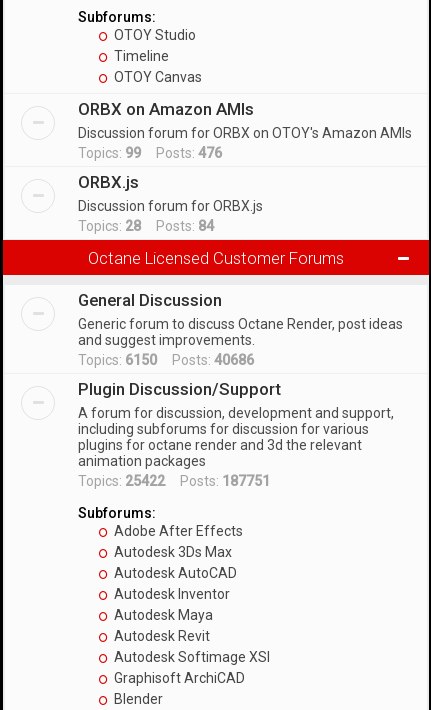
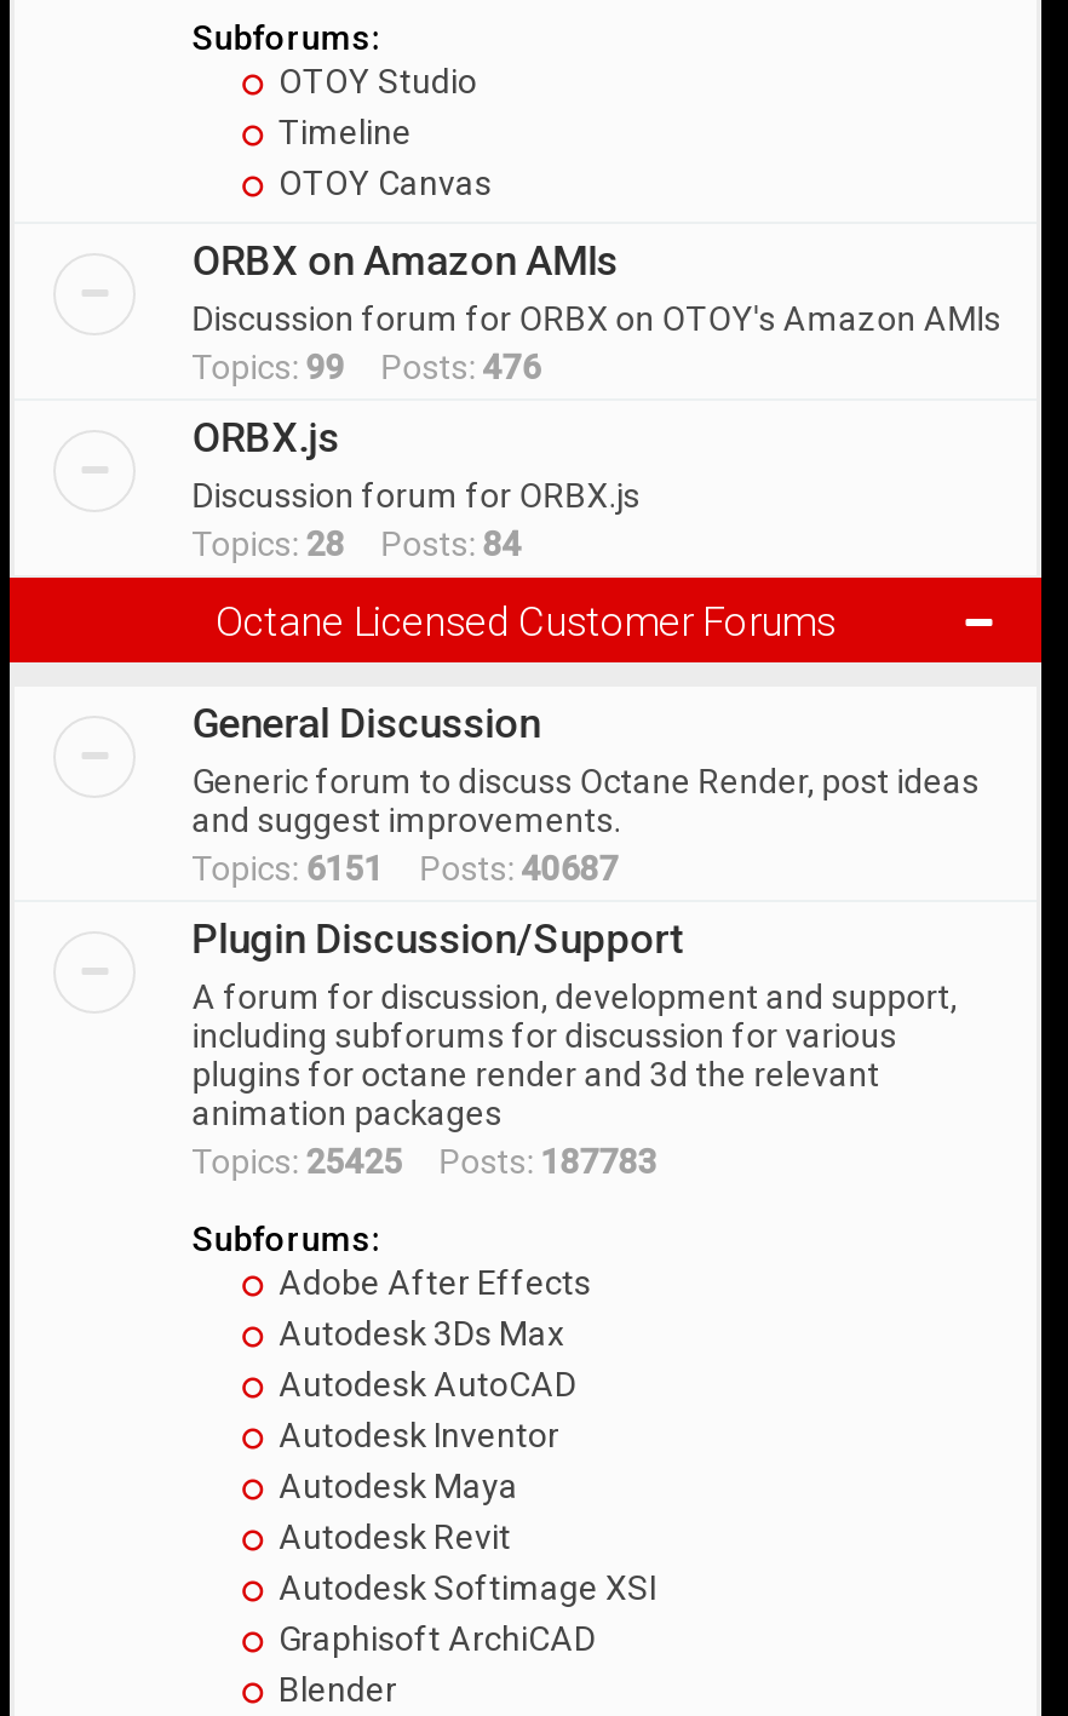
- Topics: 6150 Posts: 40686
+ Topics: 6151 Posts: 40687

- Topics: 25422 Posts: 187751
+ Topics: 25425 Posts: 187783
